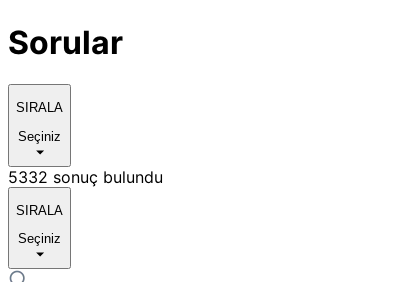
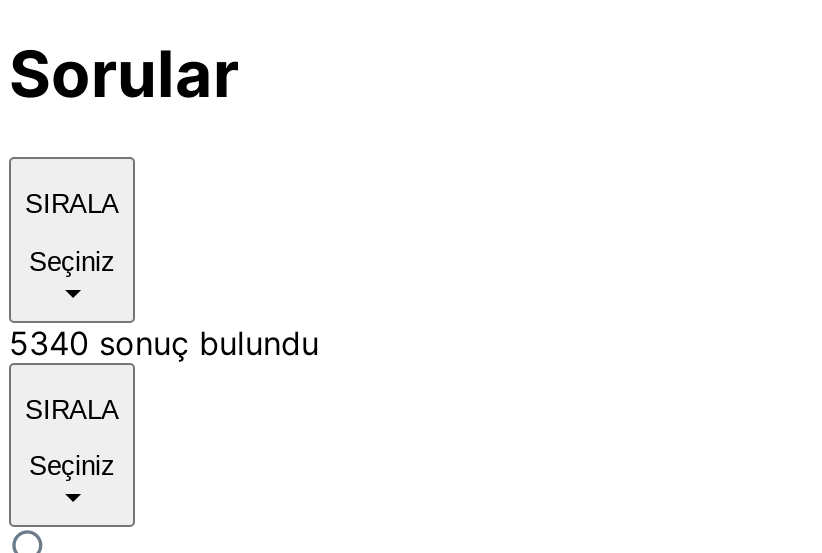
- 5332 sonuç bulundu
+ 5340 sonuç bulundu
